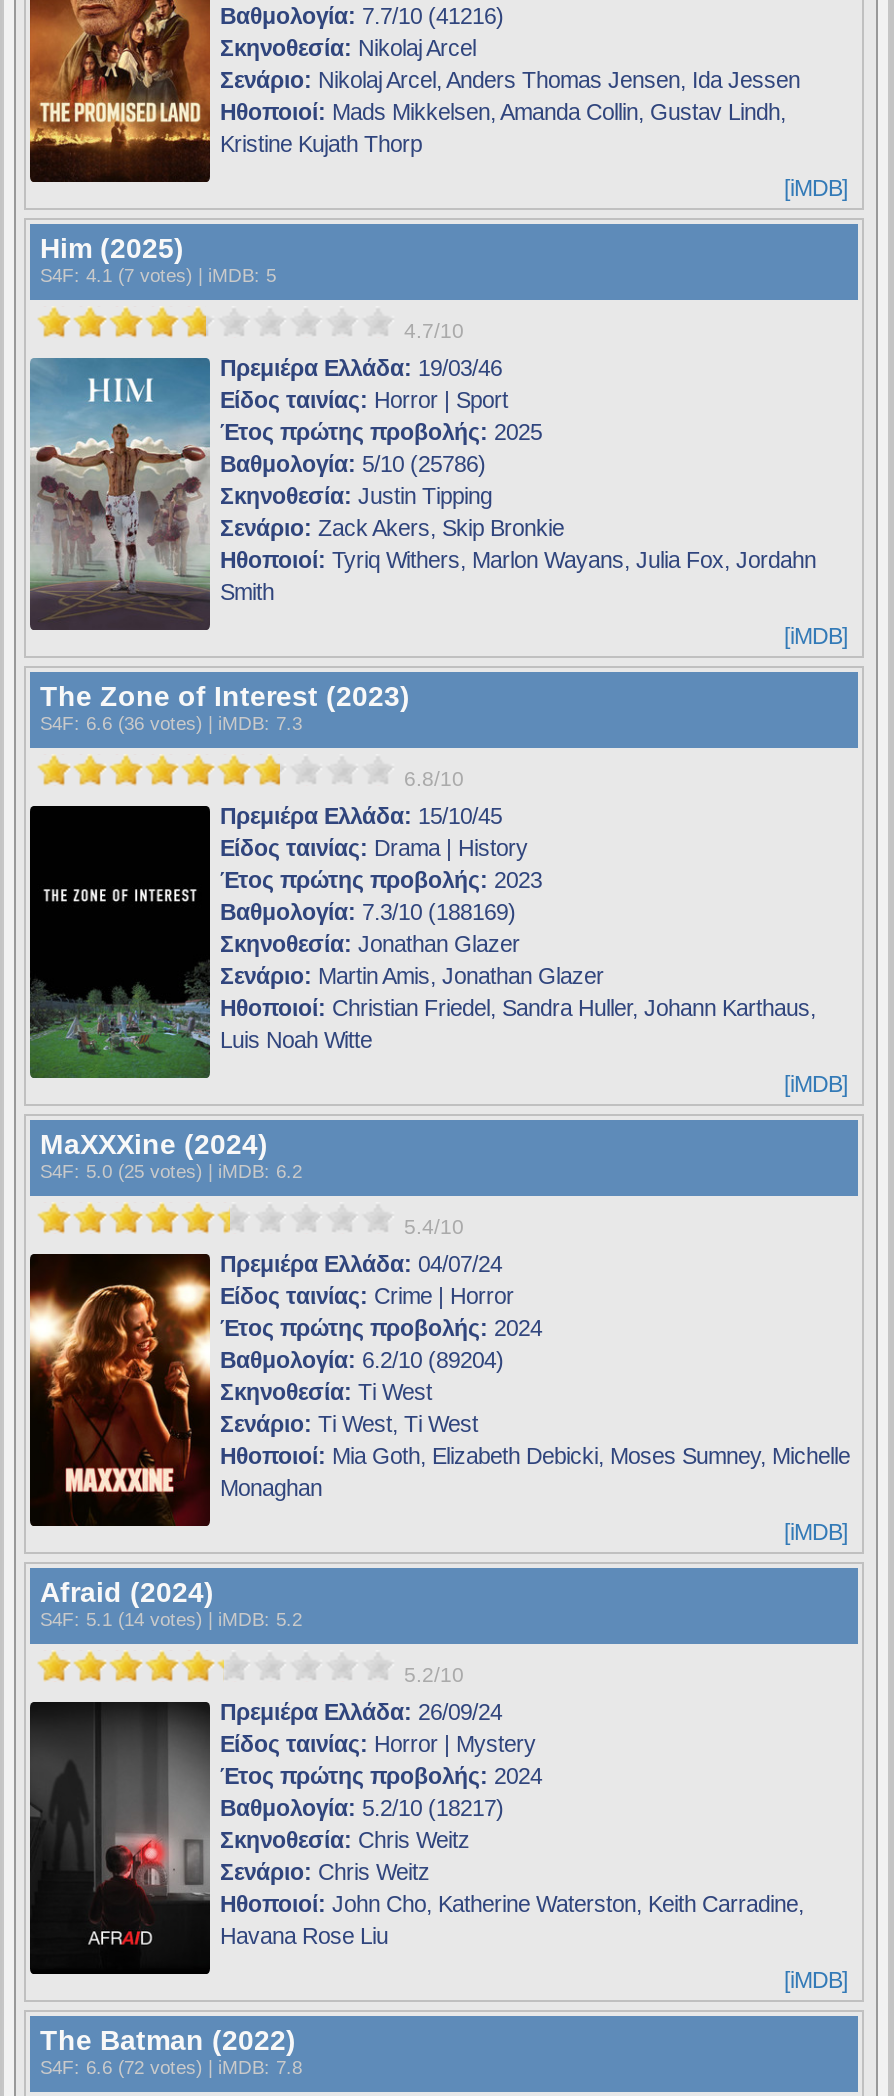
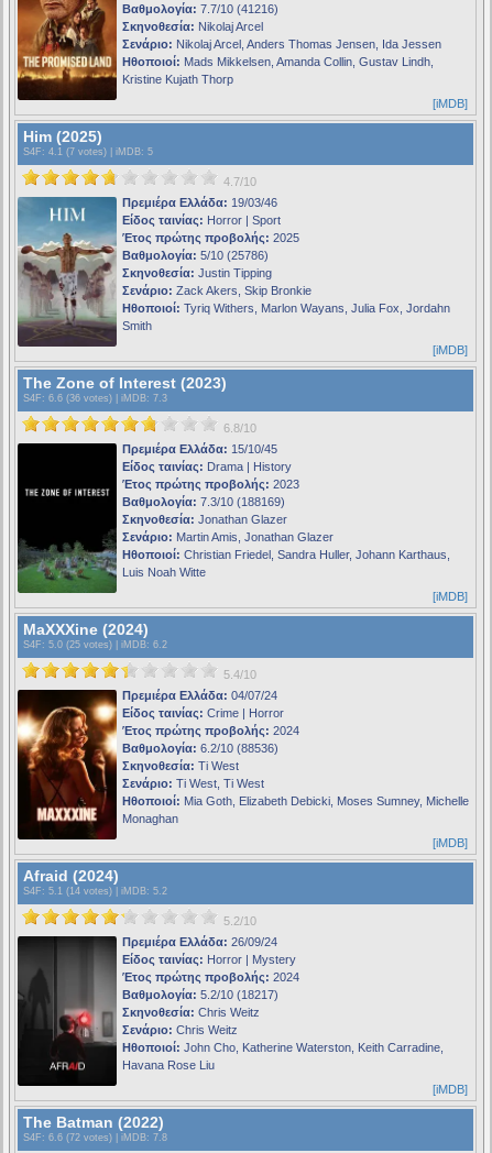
- Βαθμολογία: 6.2/10 (89204)
+ Βαθμολογία: 6.2/10 (88536)
